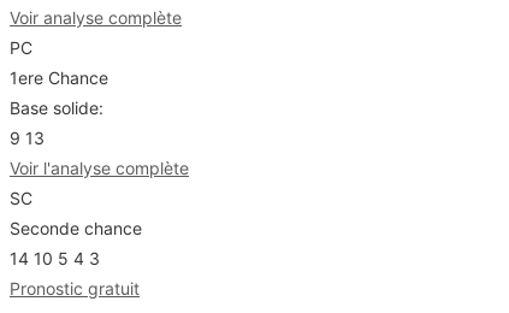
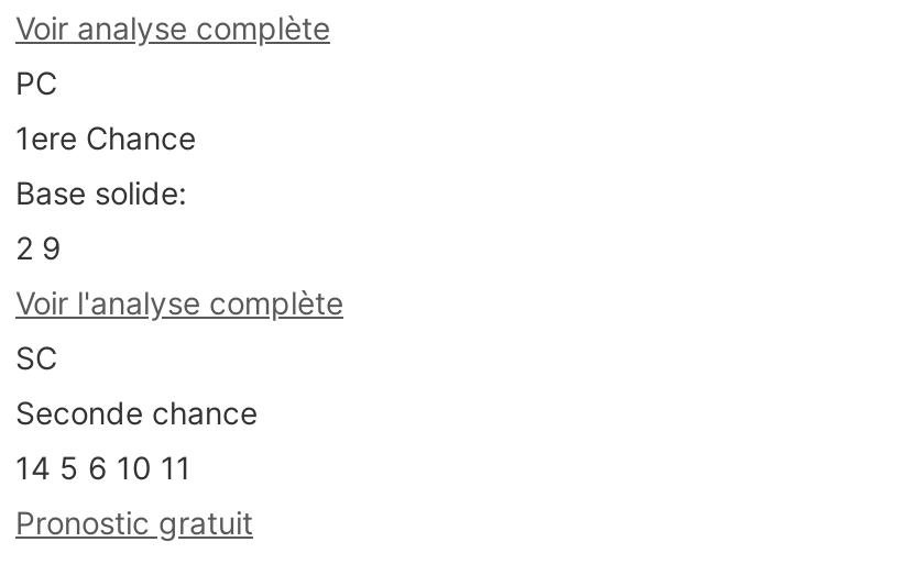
- 9 13
+ 2 9

- 14 10 5 4 3
+ 14 5 6 10 11
